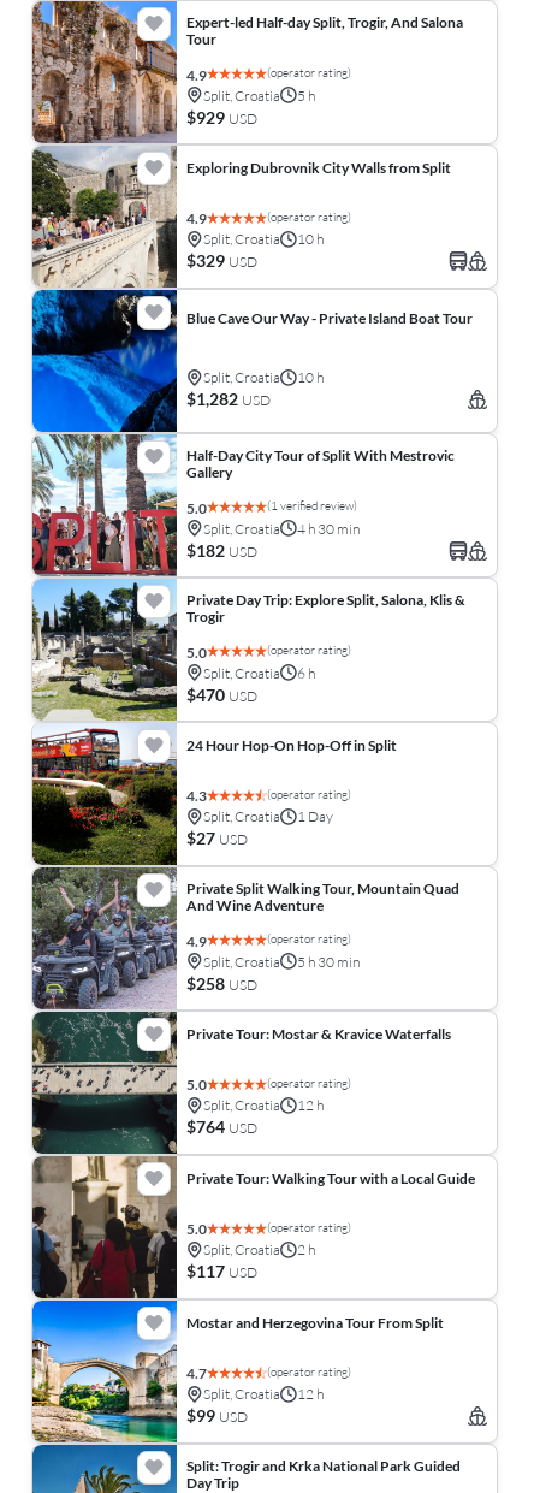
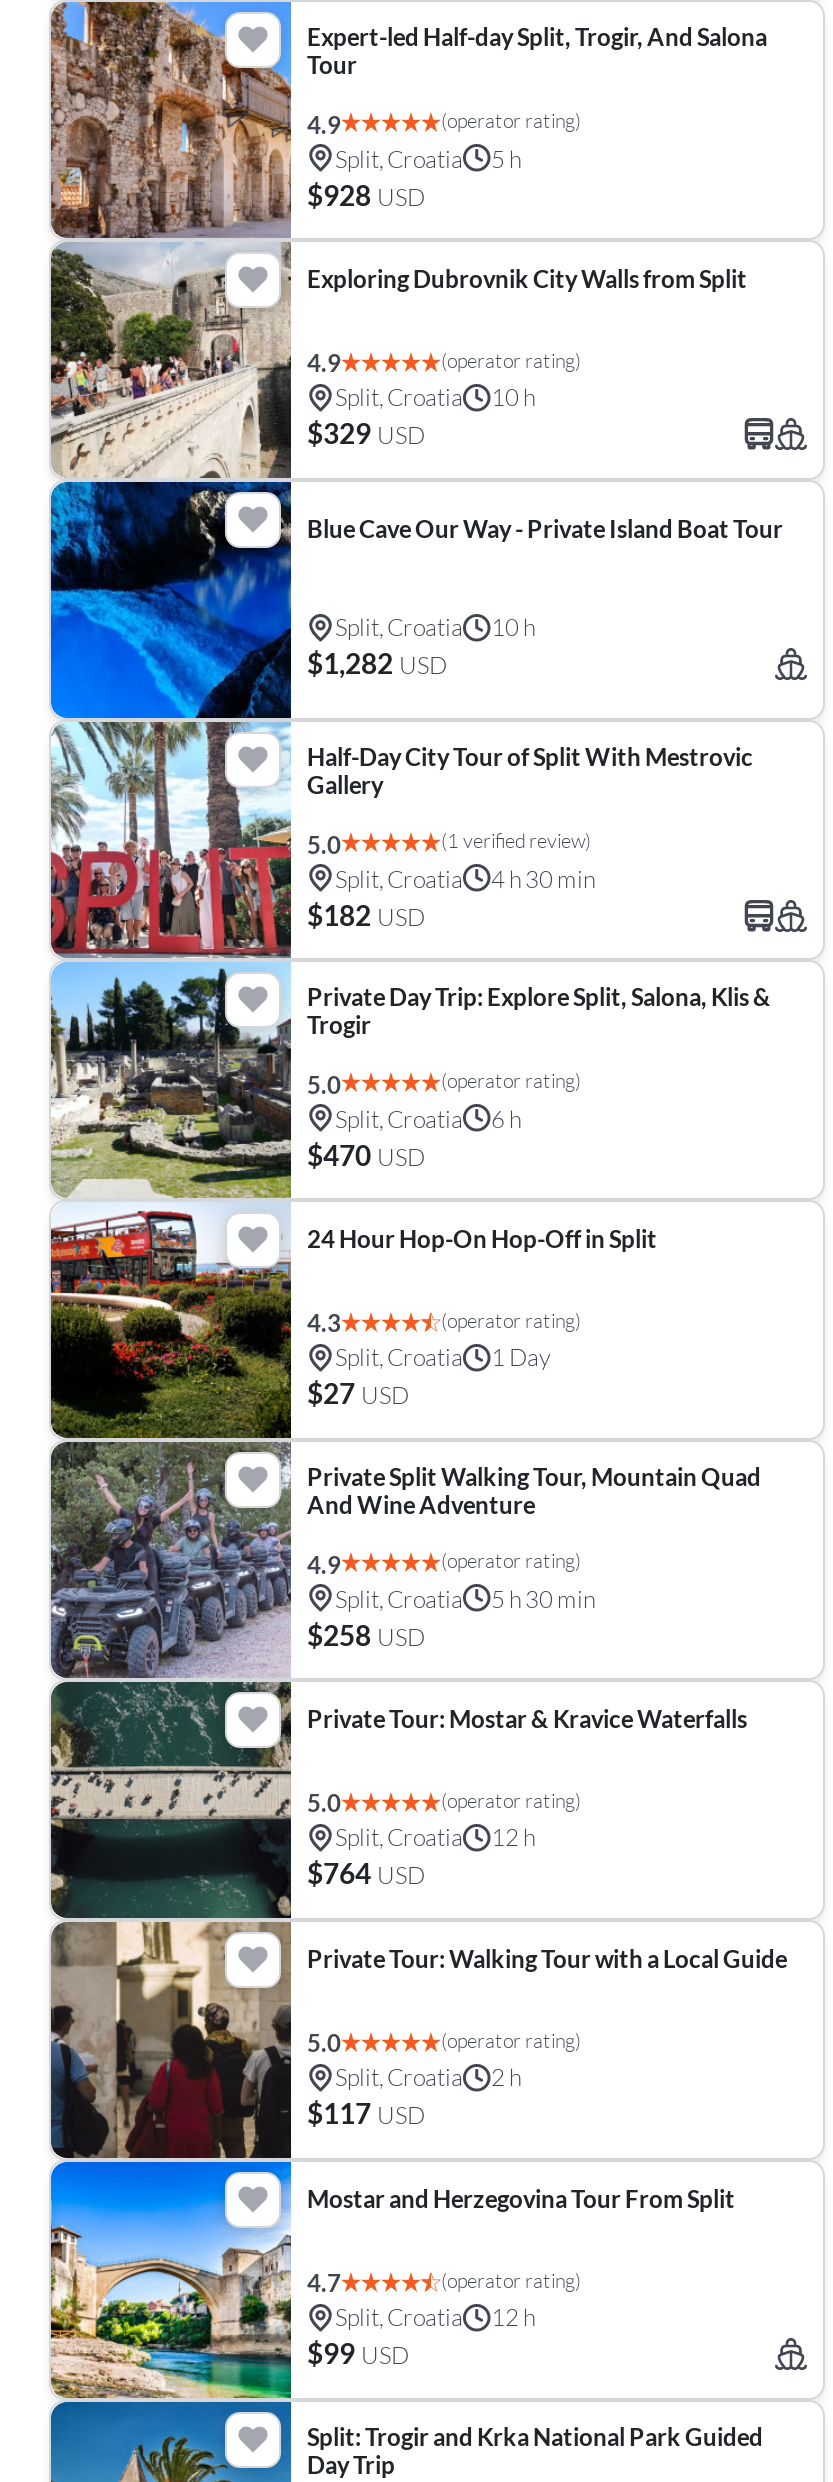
- $929 USD
+ $928 USD
